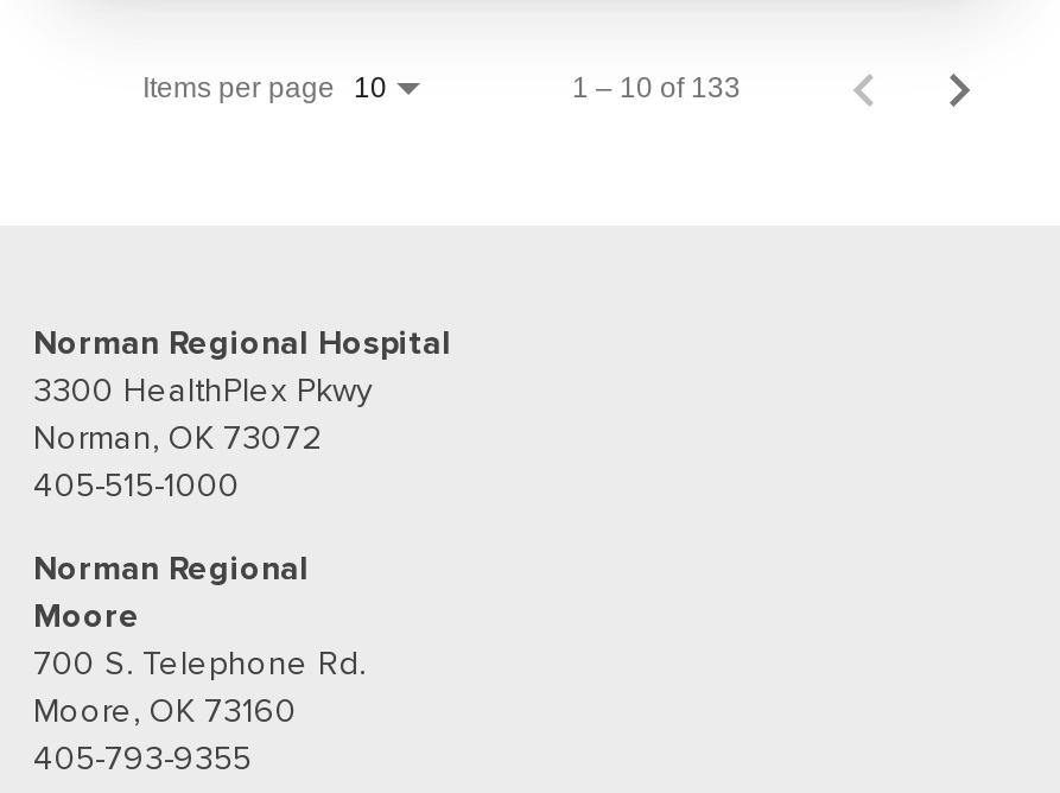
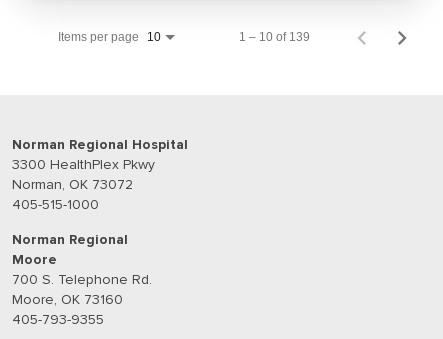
- 1 – 10 of 133
+ 1 – 10 of 139
